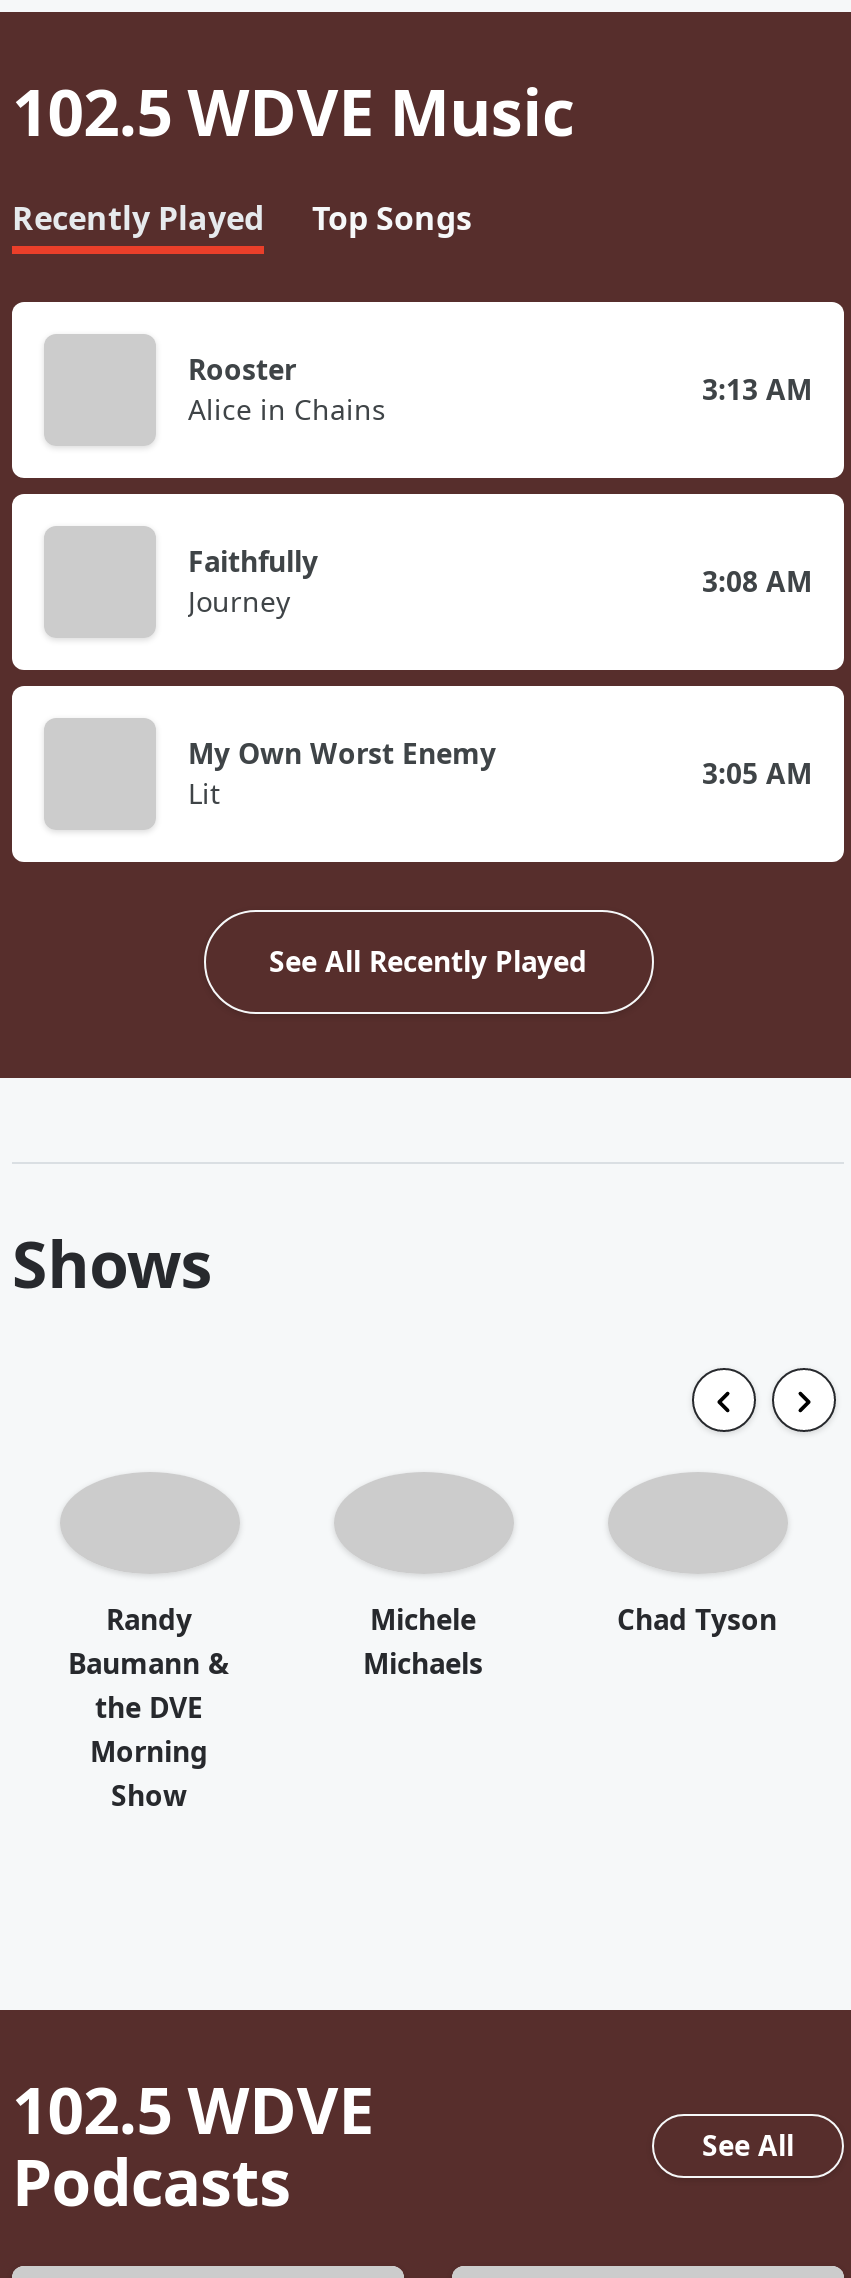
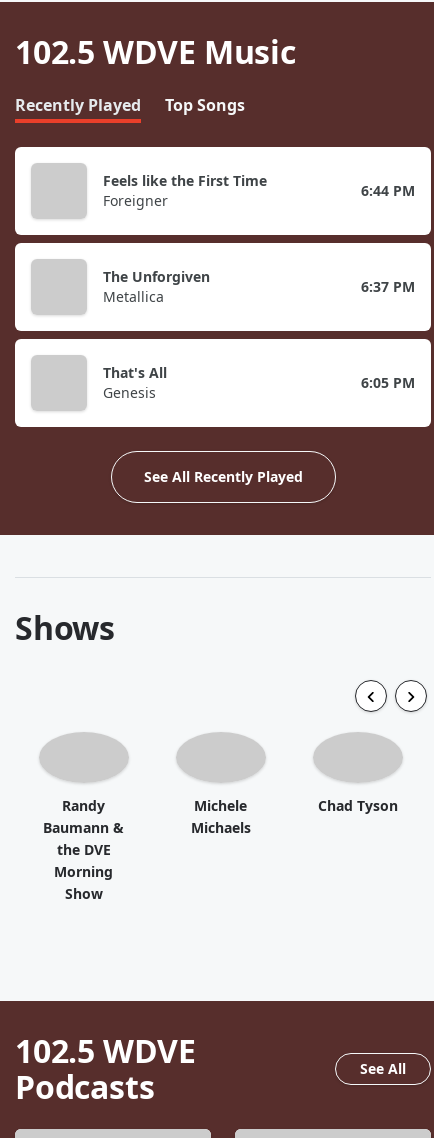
- Rooster
- Alice in Chains
+ Feels like the First Time
+ Foreigner

- 3:13 AM
+ 6:44 PM

- Faithfully
- Journey
+ The Unforgiven
+ Metallica

- 3:08 AM
+ 6:37 PM

- My Own Worst Enemy
- Lit
+ That's All
+ Genesis

- 3:05 AM
+ 6:05 PM
